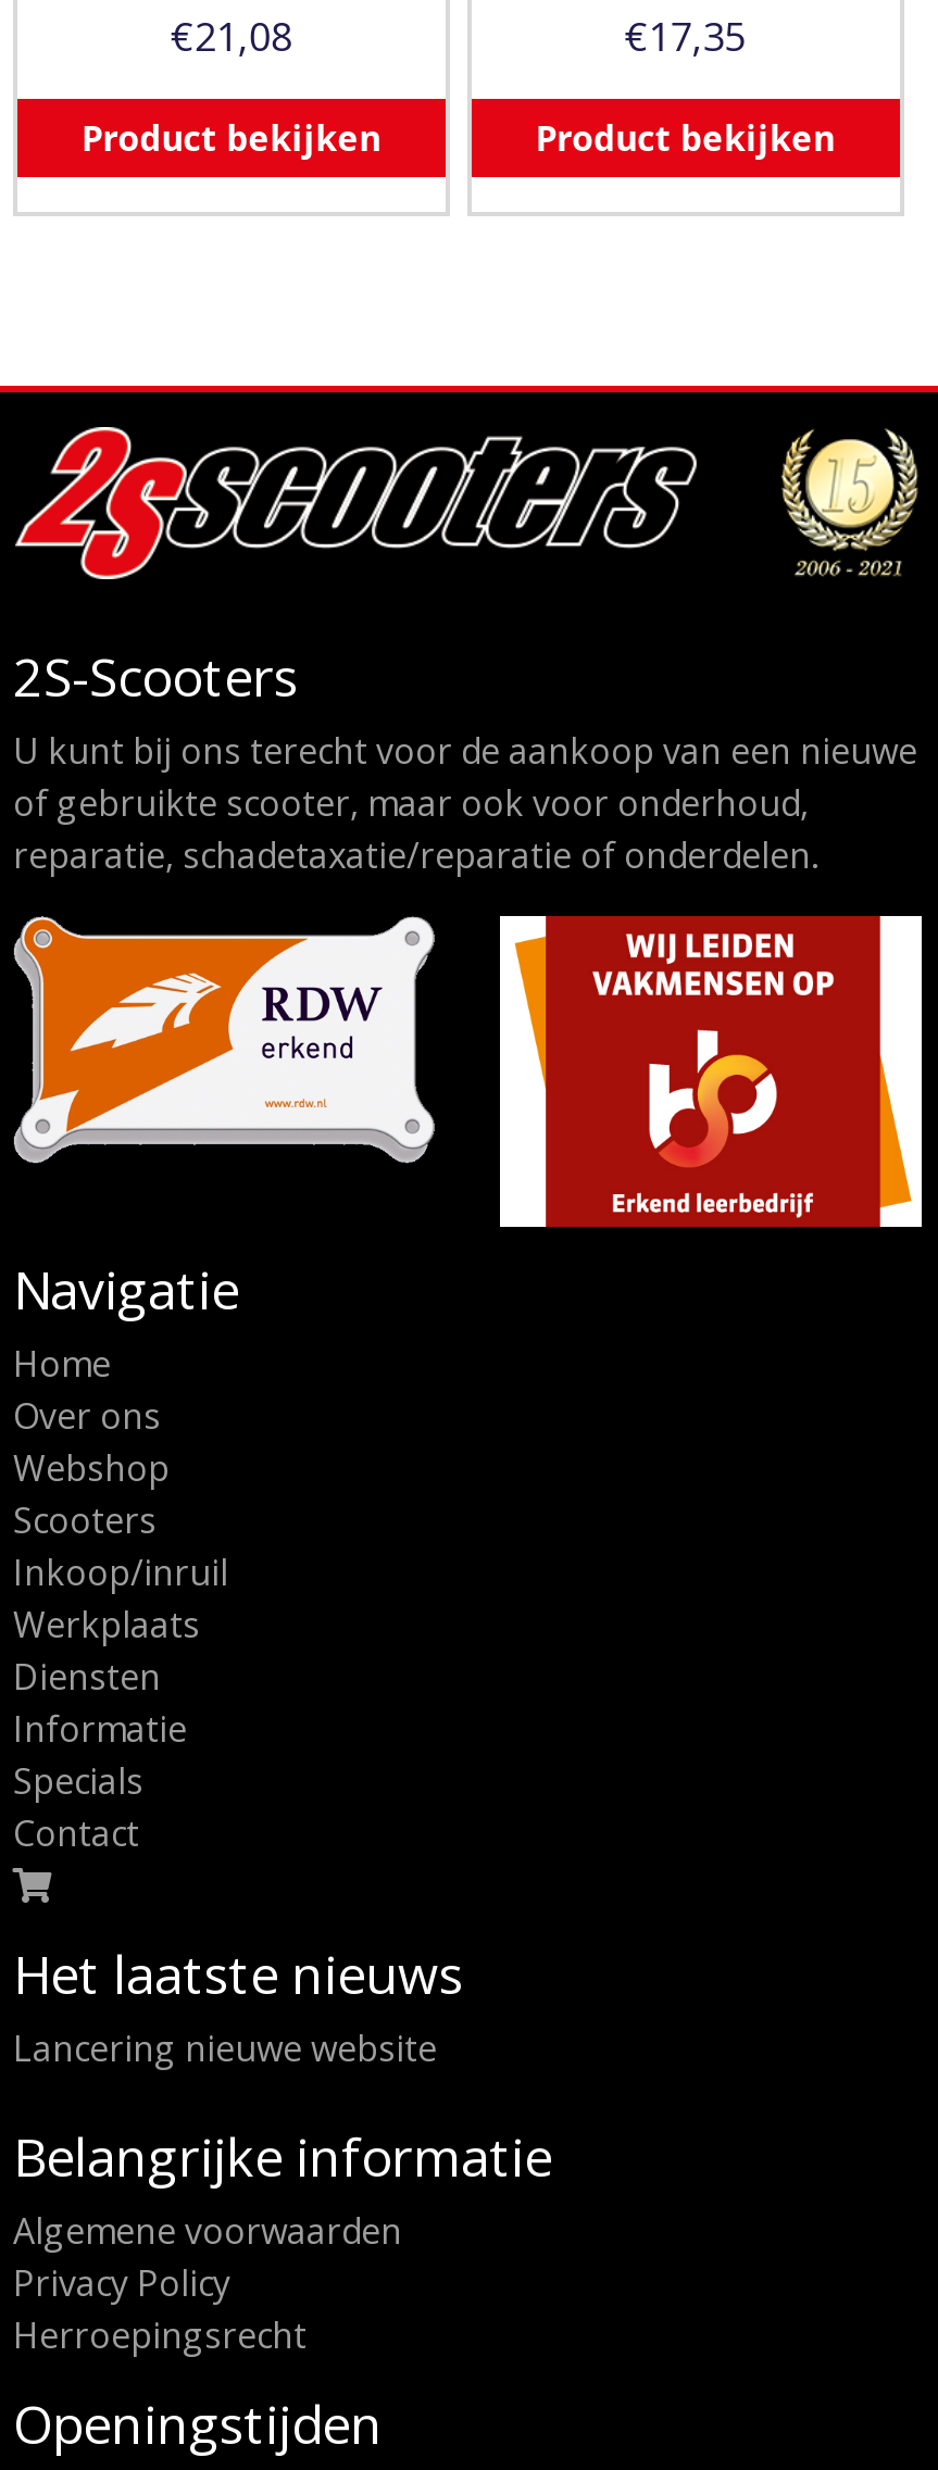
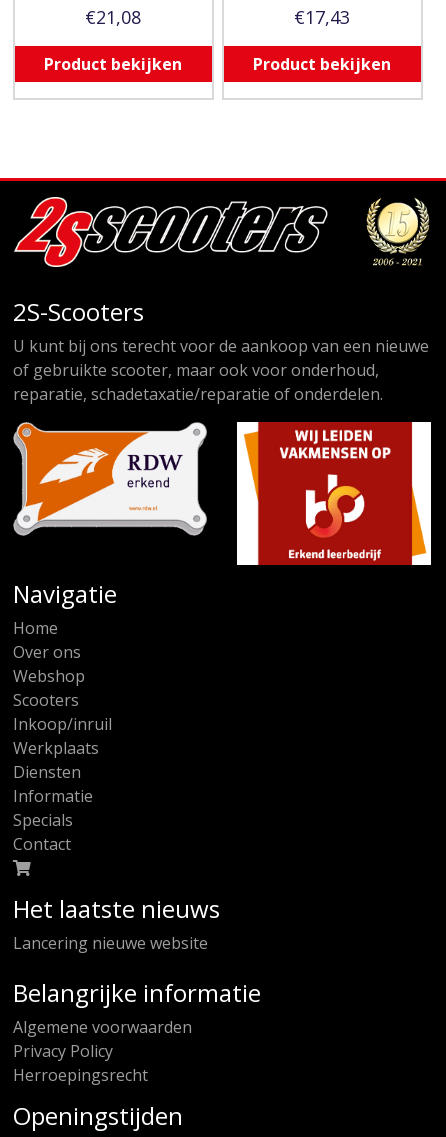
- €17,35
+ €17,43
